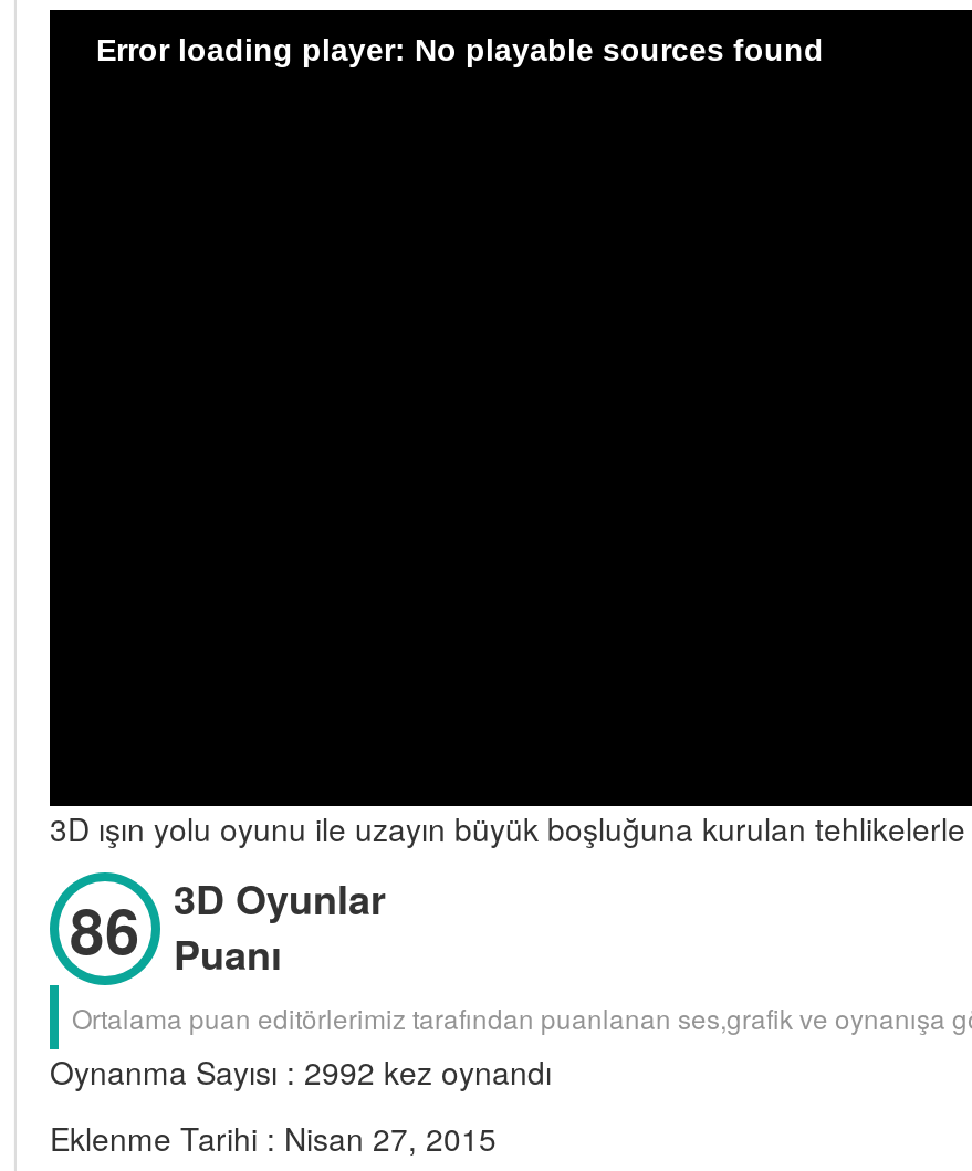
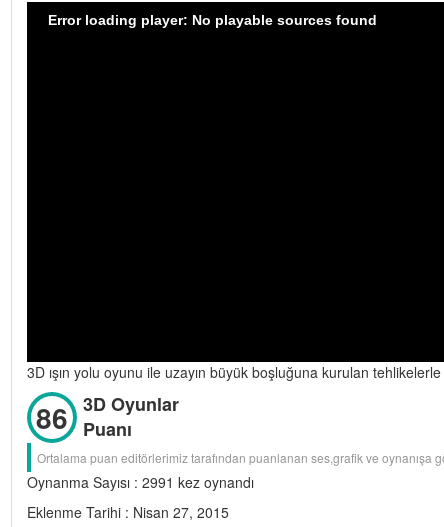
- Oynanma Sayısı : 2992 kez oynandı
+ Oynanma Sayısı : 2991 kez oynandı
